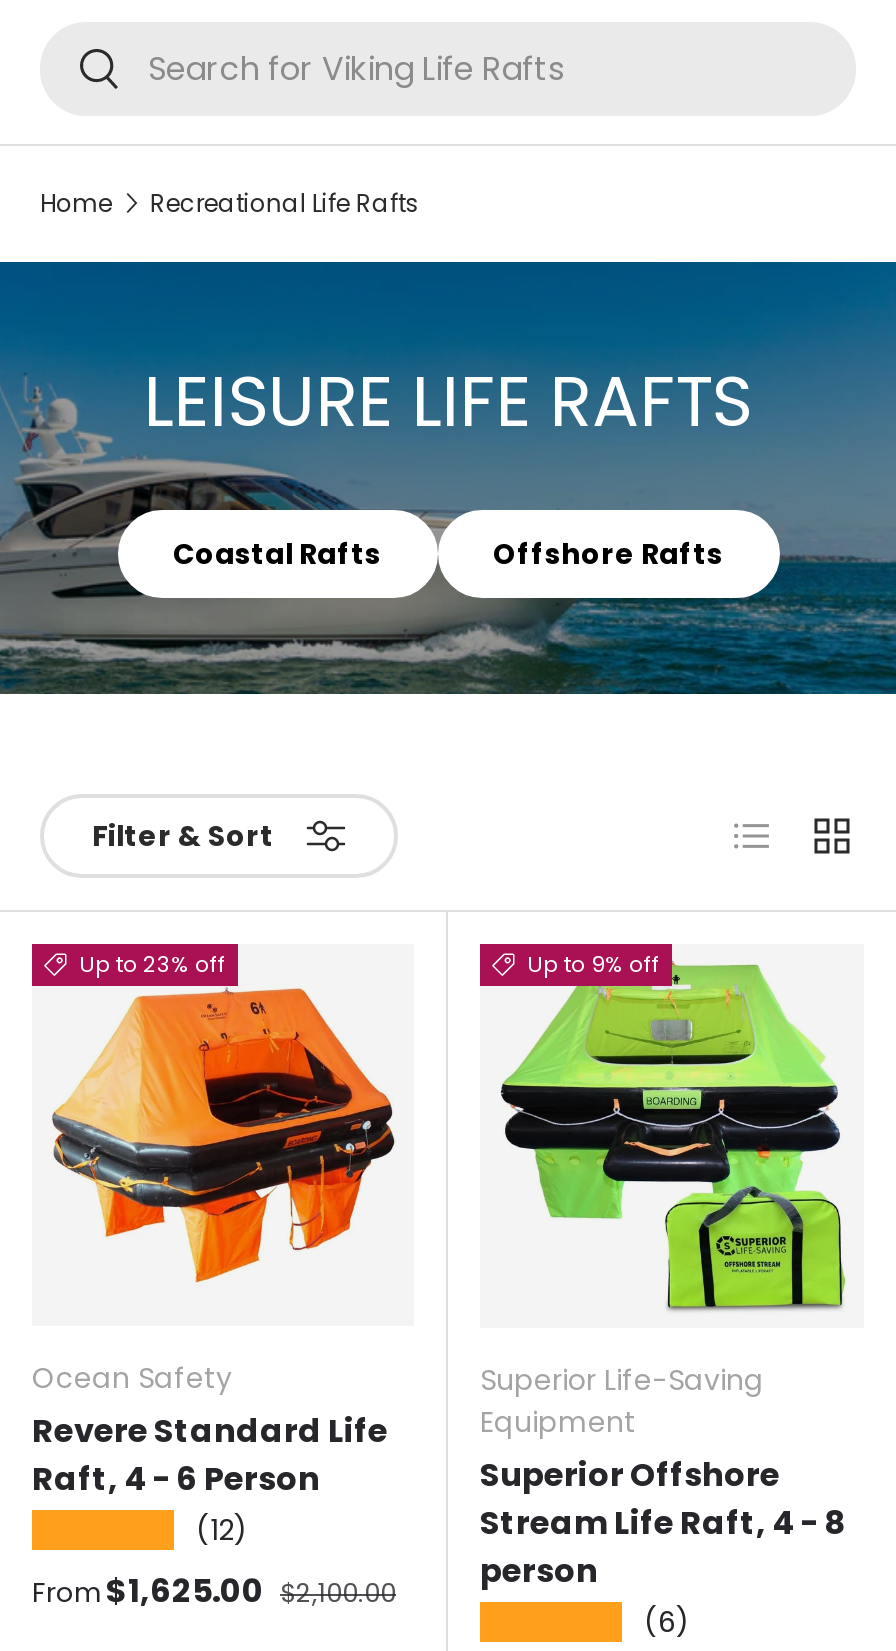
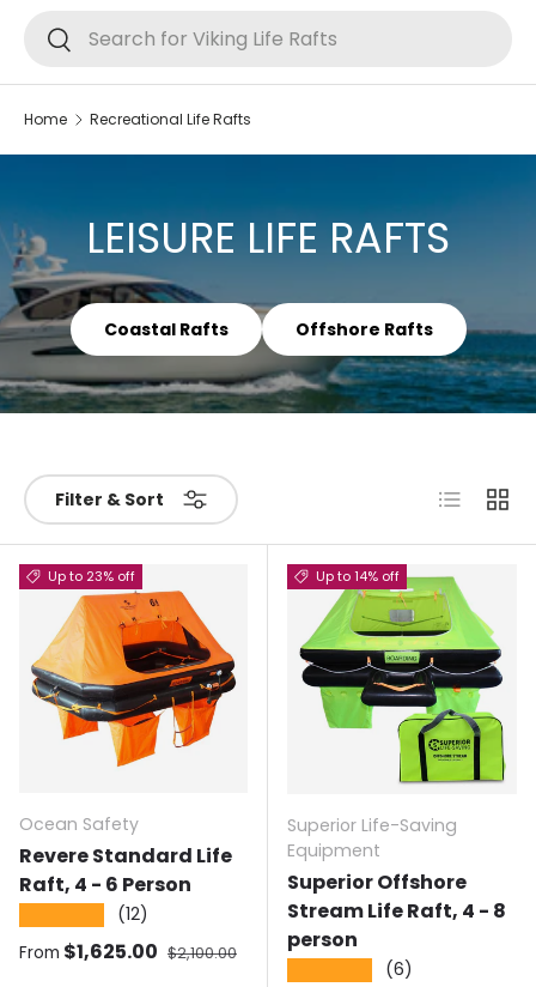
- Up to 9% off
+ Up to 14% off
